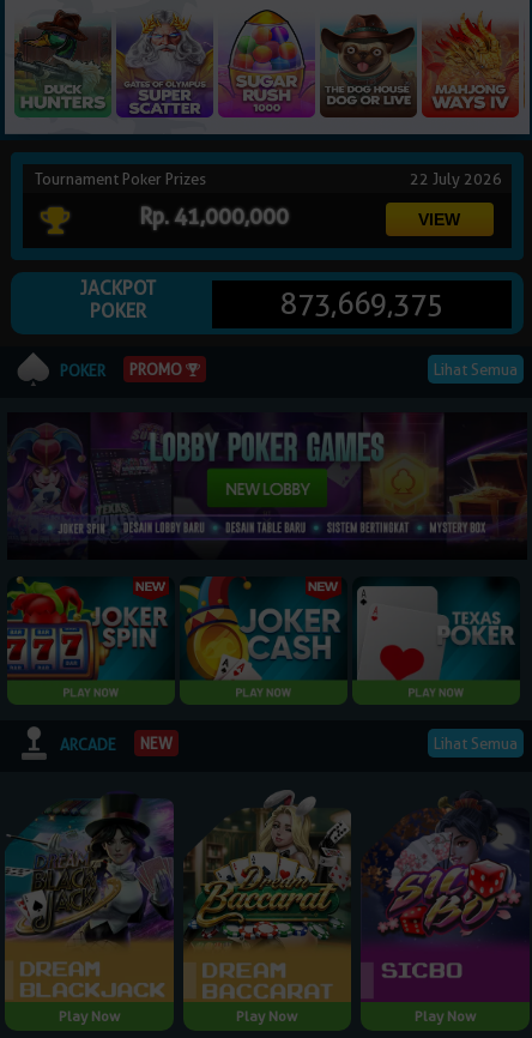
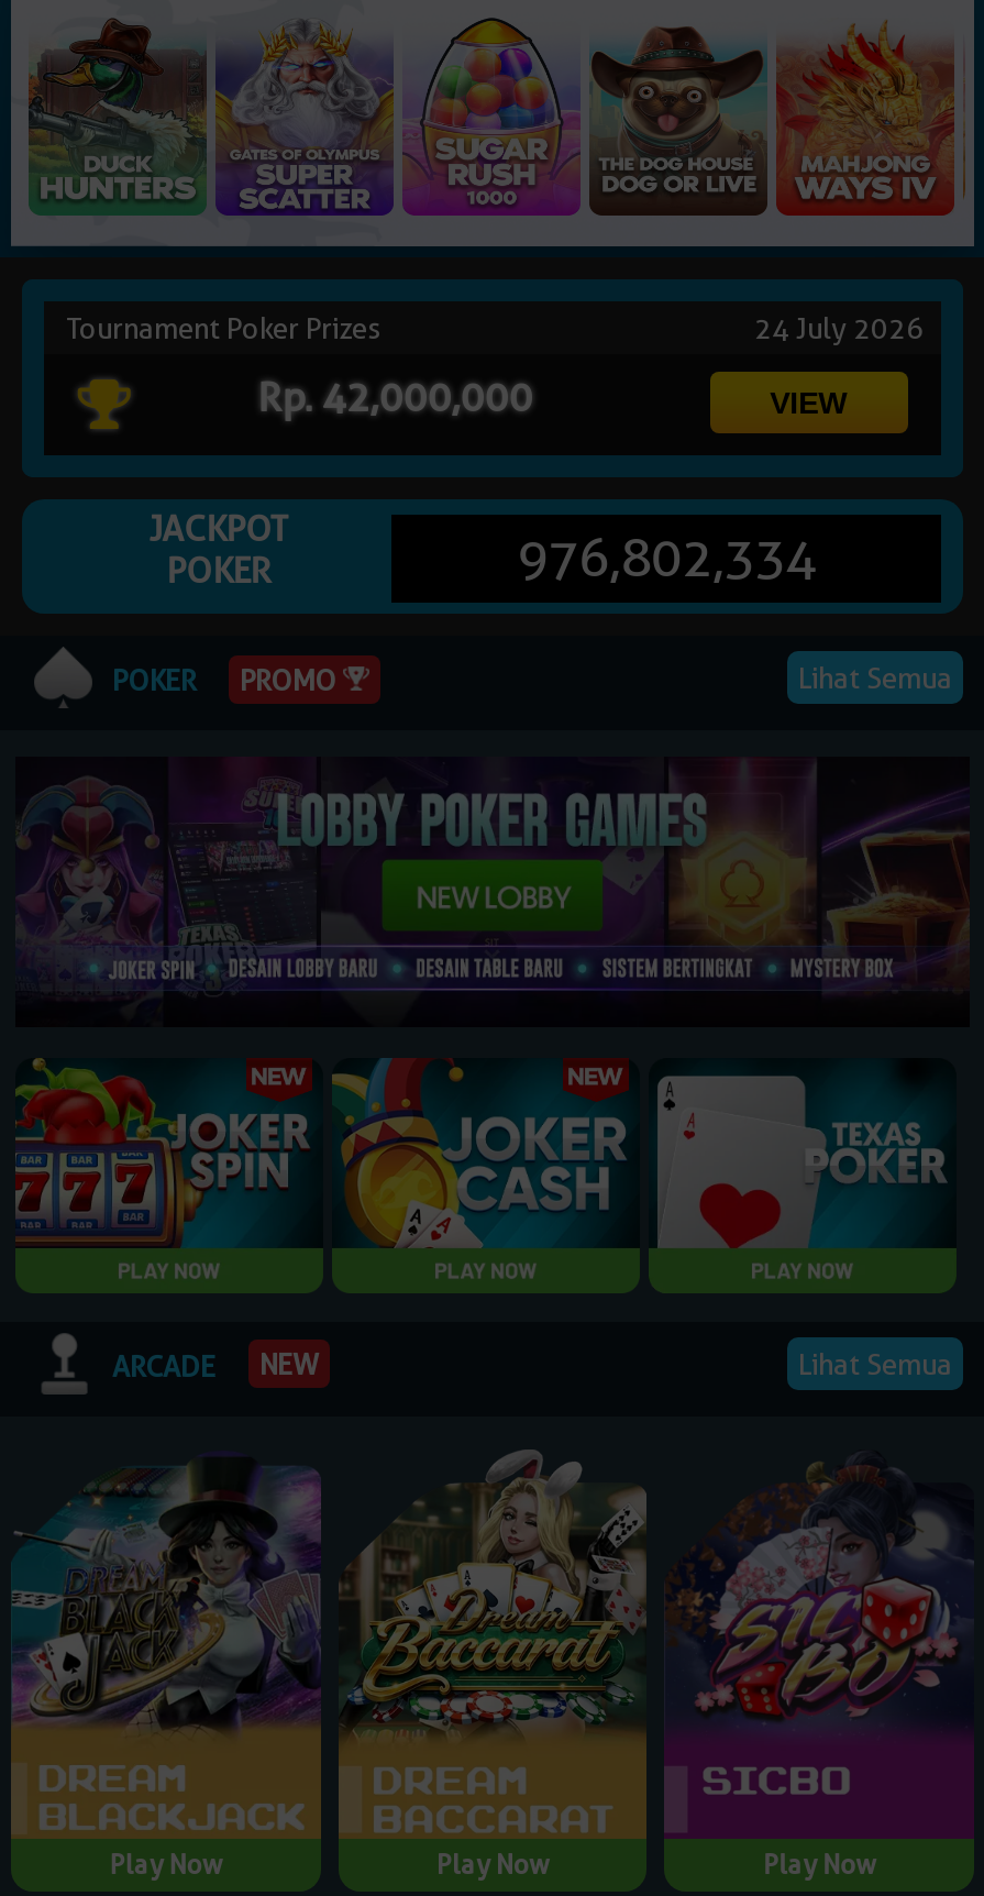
- 22 July 2026
+ 24 July 2026

- Rp. 41,000,000
+ Rp. 42,000,000

- 873,669,375
+ 976,802,334
